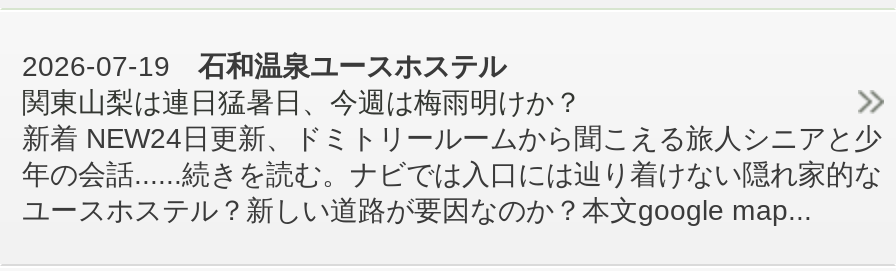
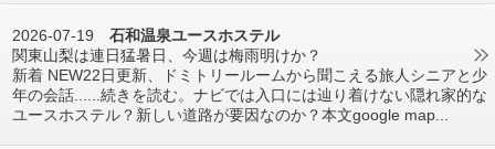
- 新着 NEW24日更新、ドミトリールームから聞こえる旅人シニアと少
+ 新着 NEW22日更新、ドミトリールームから聞こえる旅人シニアと少
